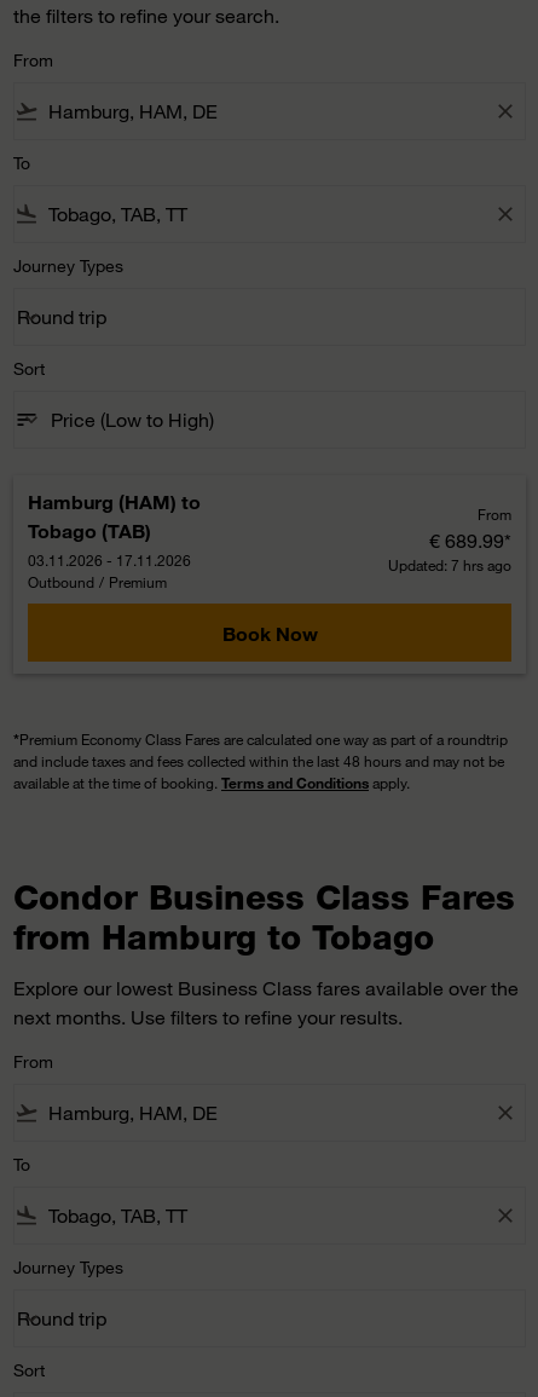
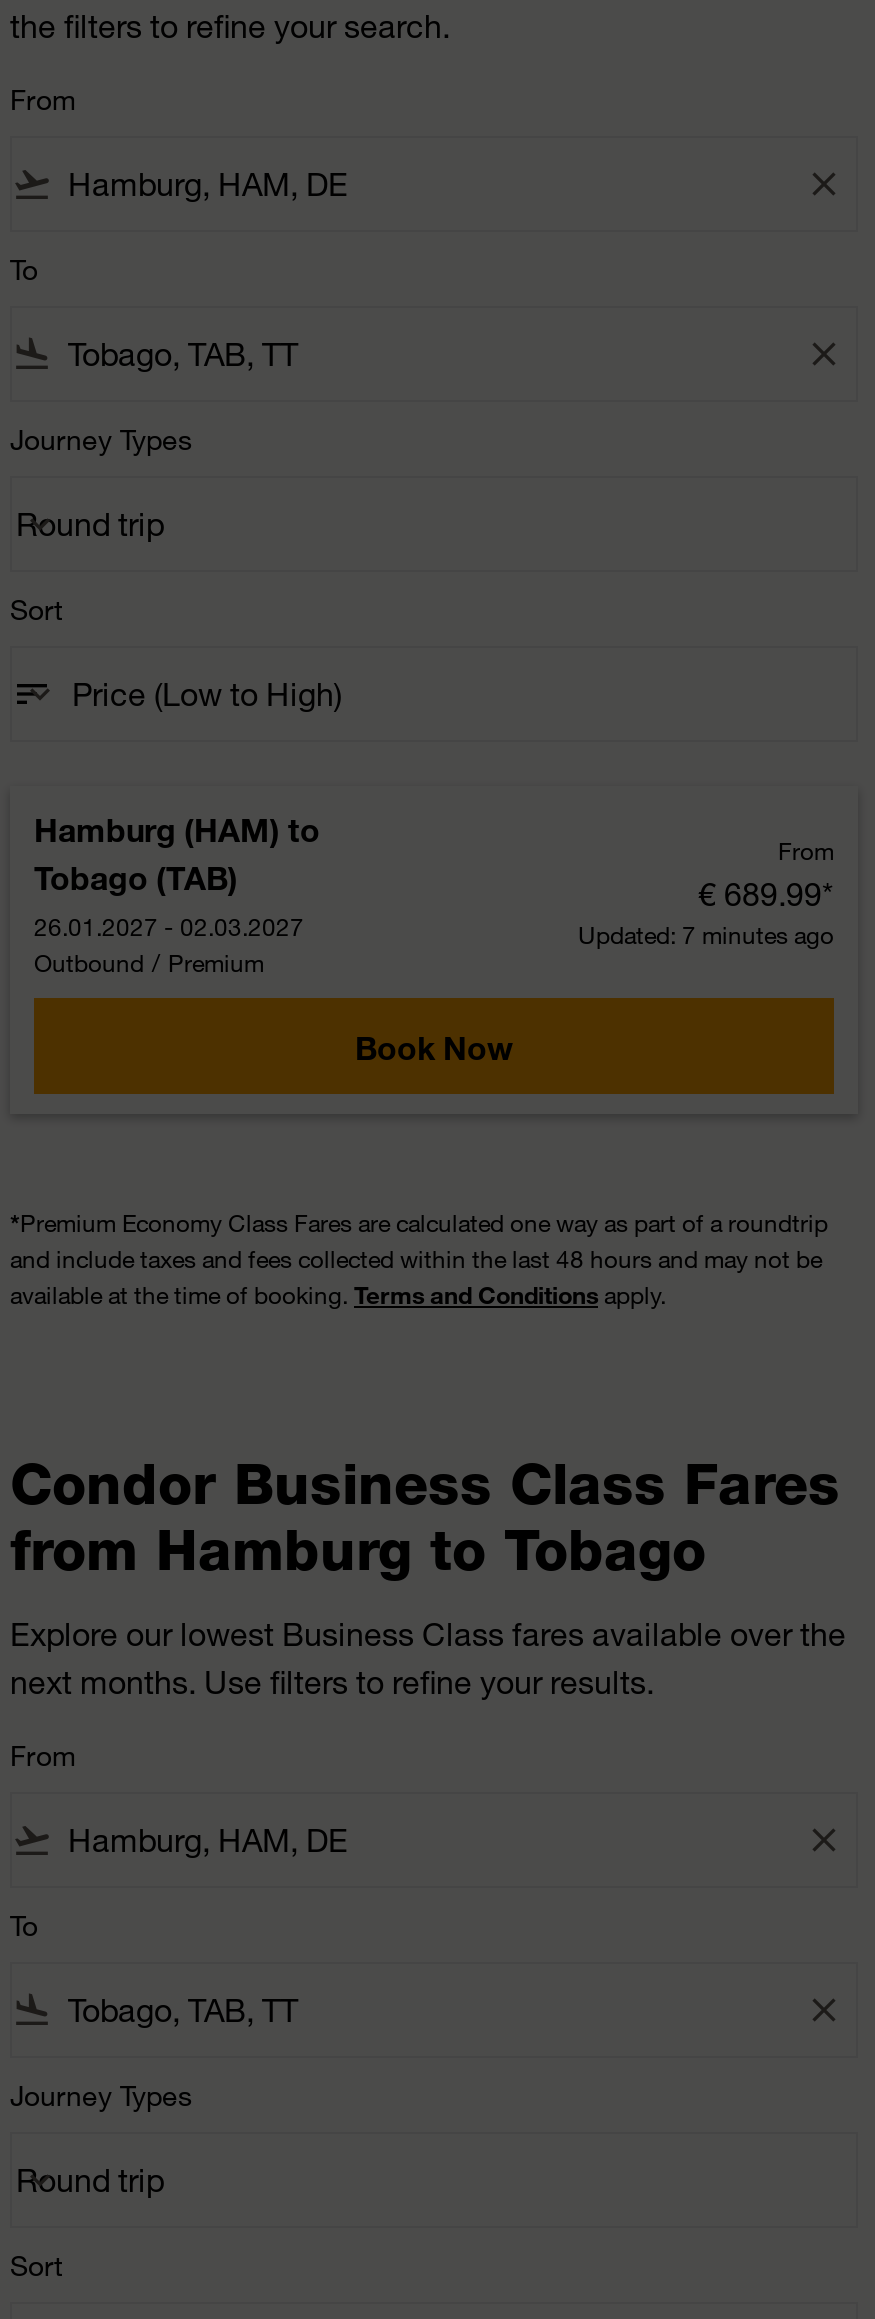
- 03.11.2026 - 17.11.2026
+ 26.01.2027 - 02.03.2027

- Updated: 7 hrs ago
+ Updated: 7 minutes ago
